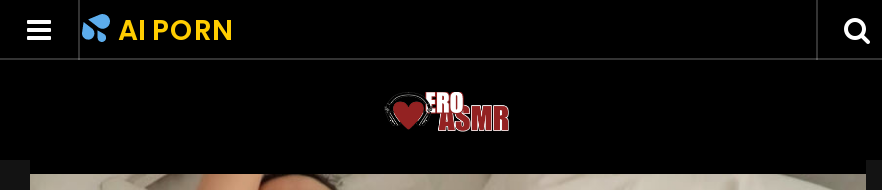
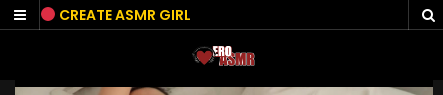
- AI PORN
+ CREATE ASMR GIRL
